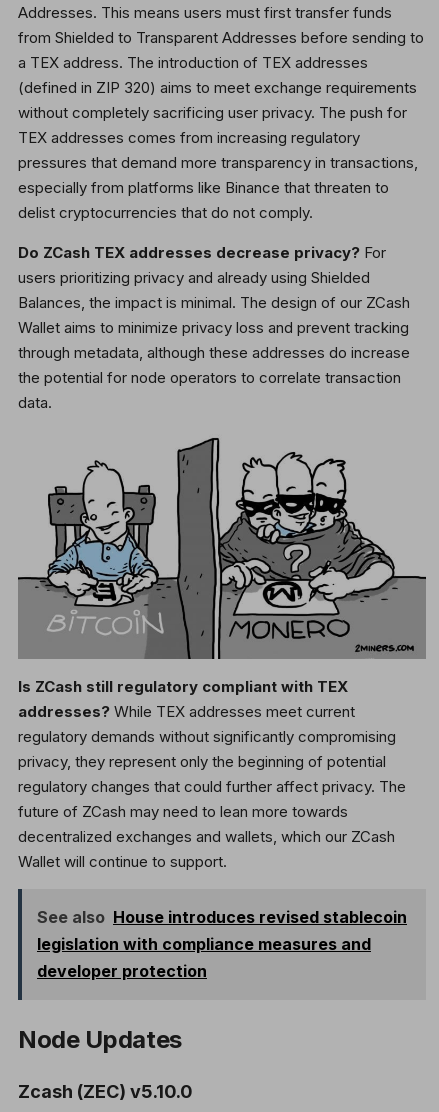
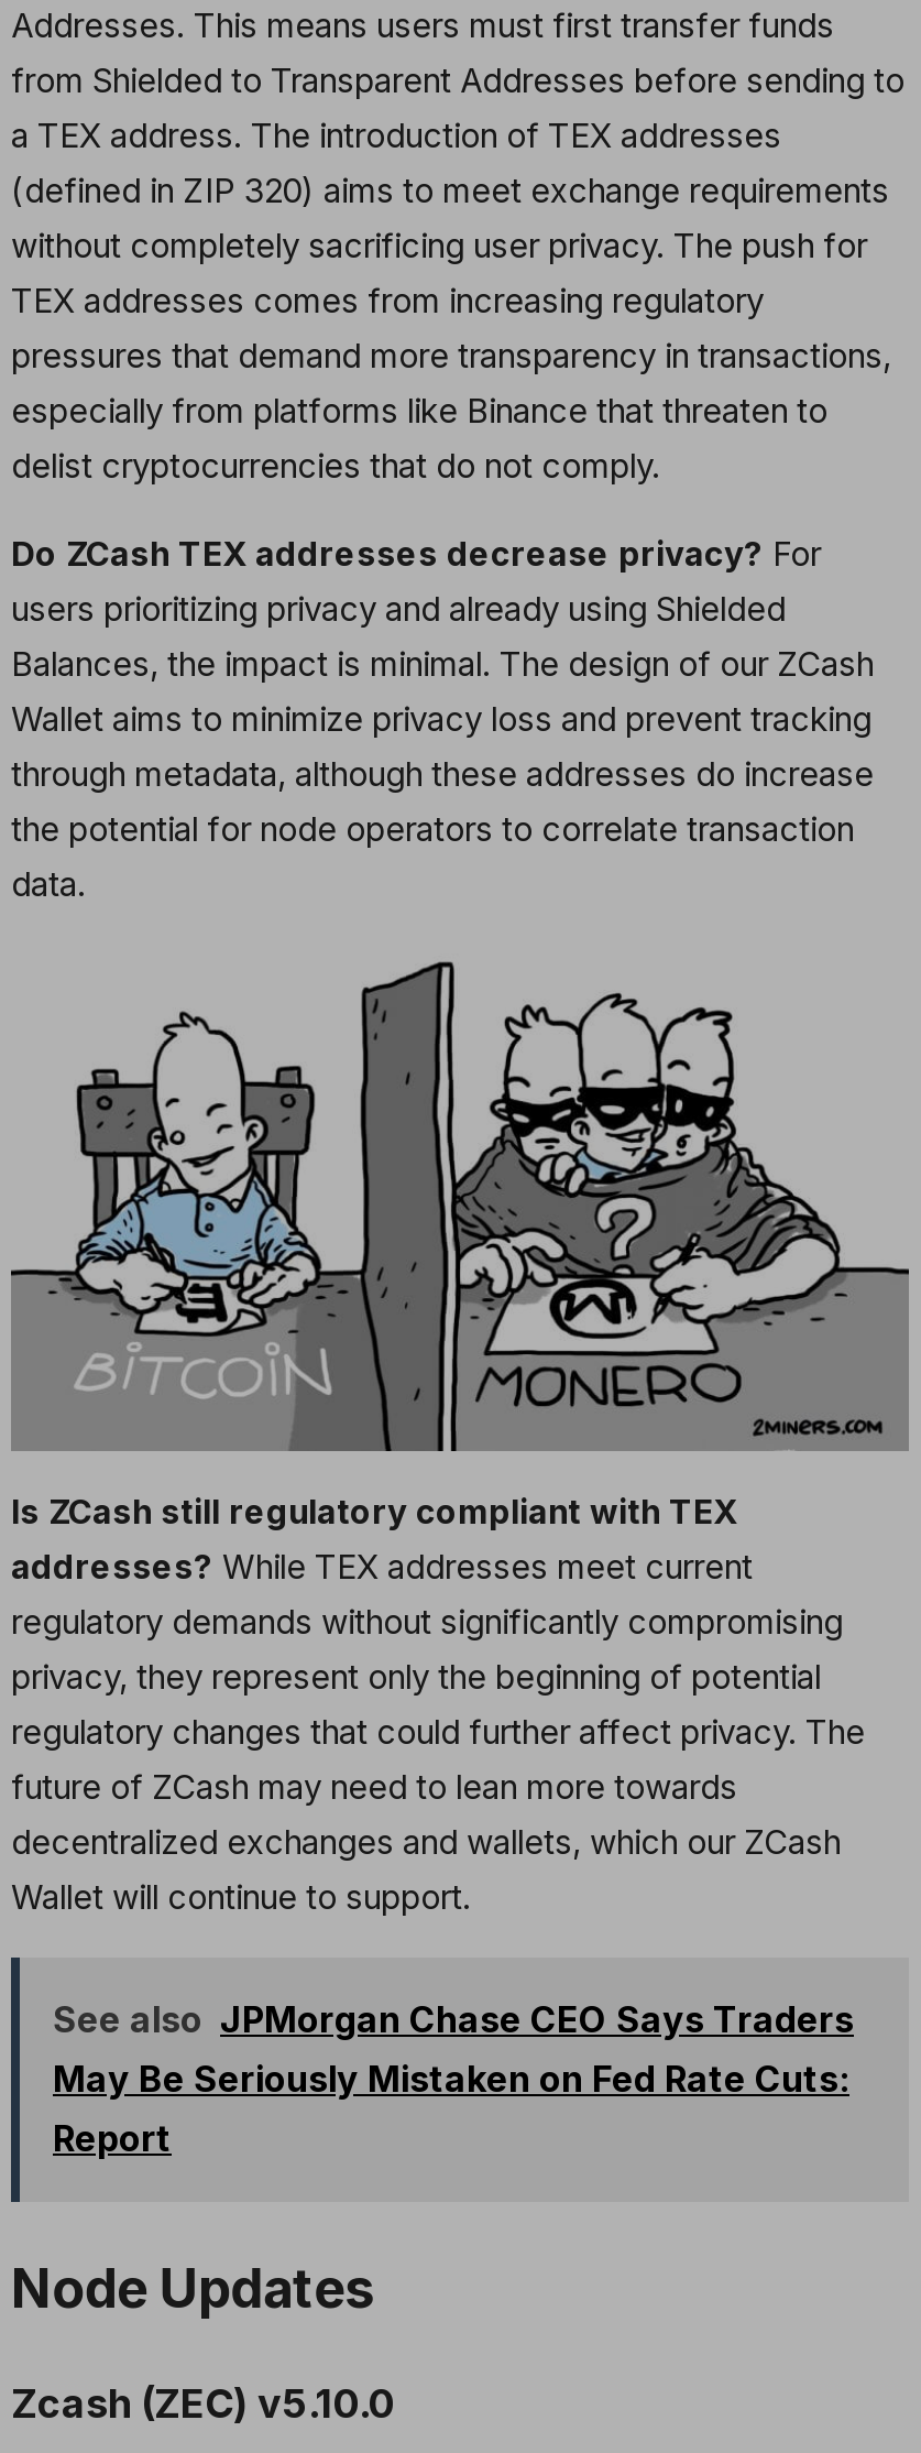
- See also House introduces revised stablecoin
- legislation with compliance measures and
- developer protection
+ See also JPMorgan Chase CEO Says Traders
+ May Be Seriously Mistaken on Fed Rate Cuts:
+ Report
